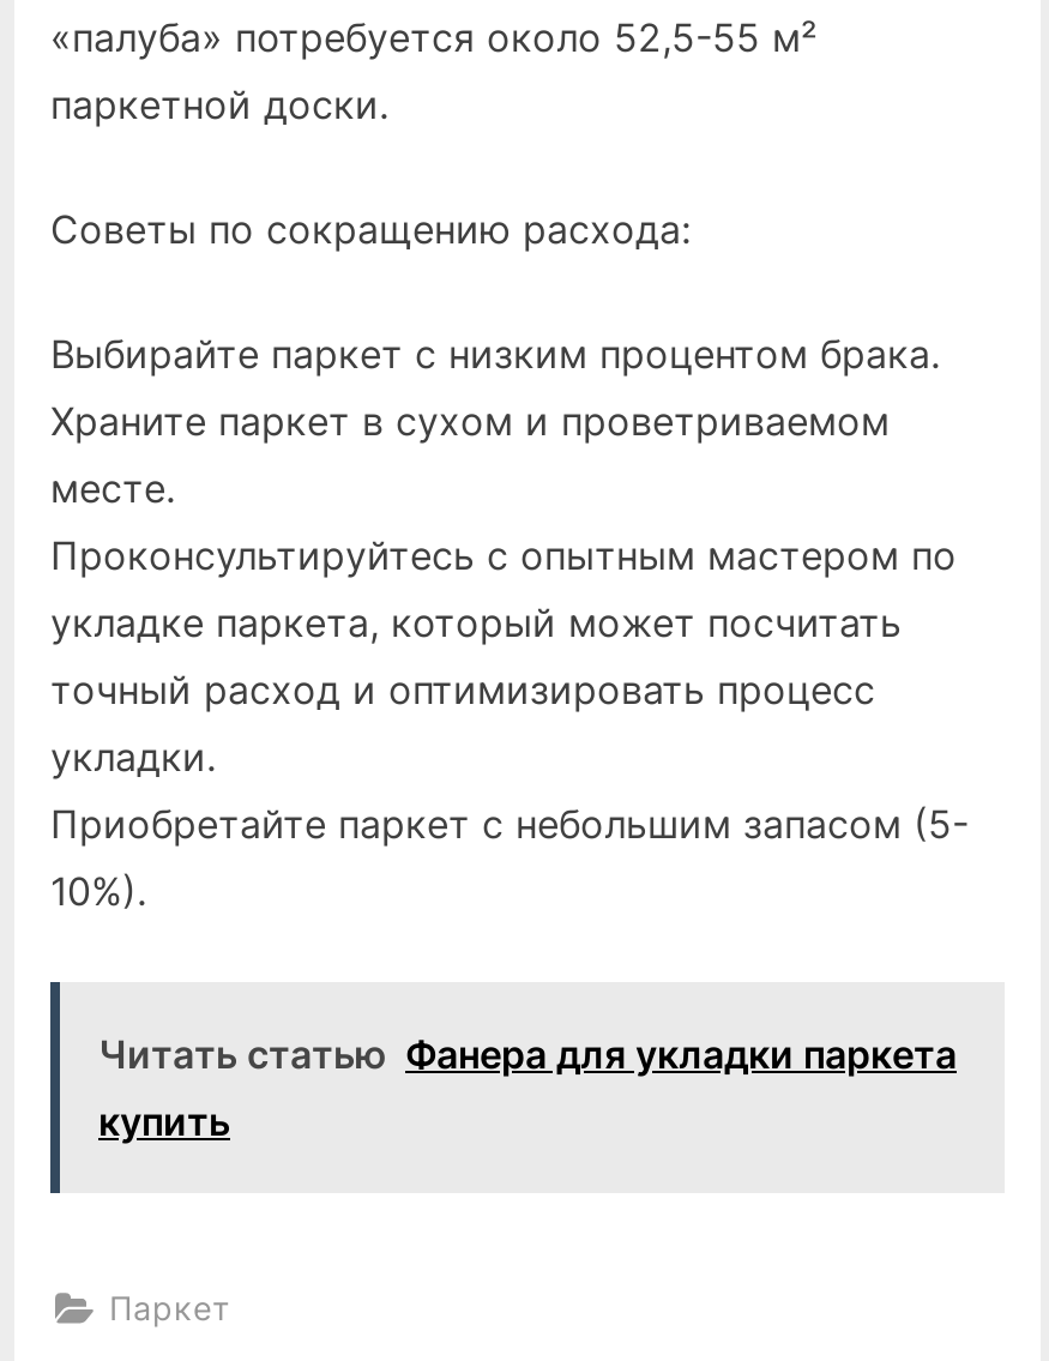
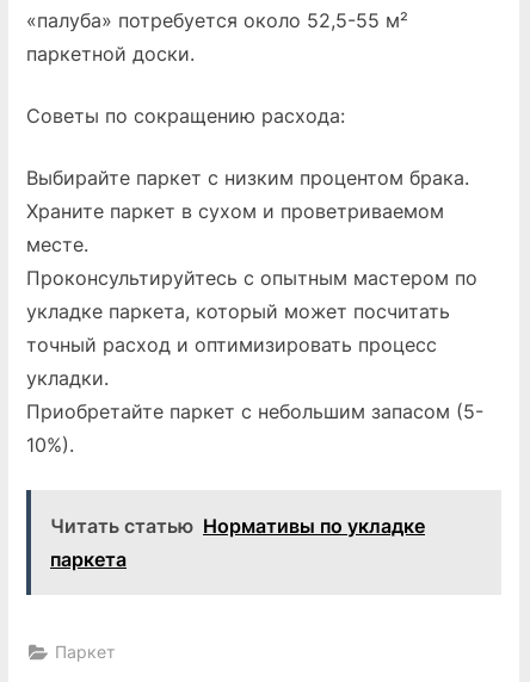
- Читать статью Фанера для укладки паркета
- купить
+ Читать статью Нормативы по укладке
+ паркета
